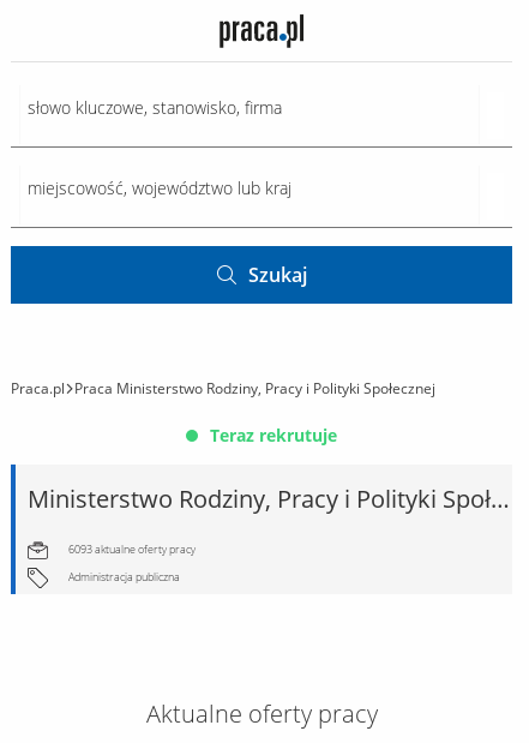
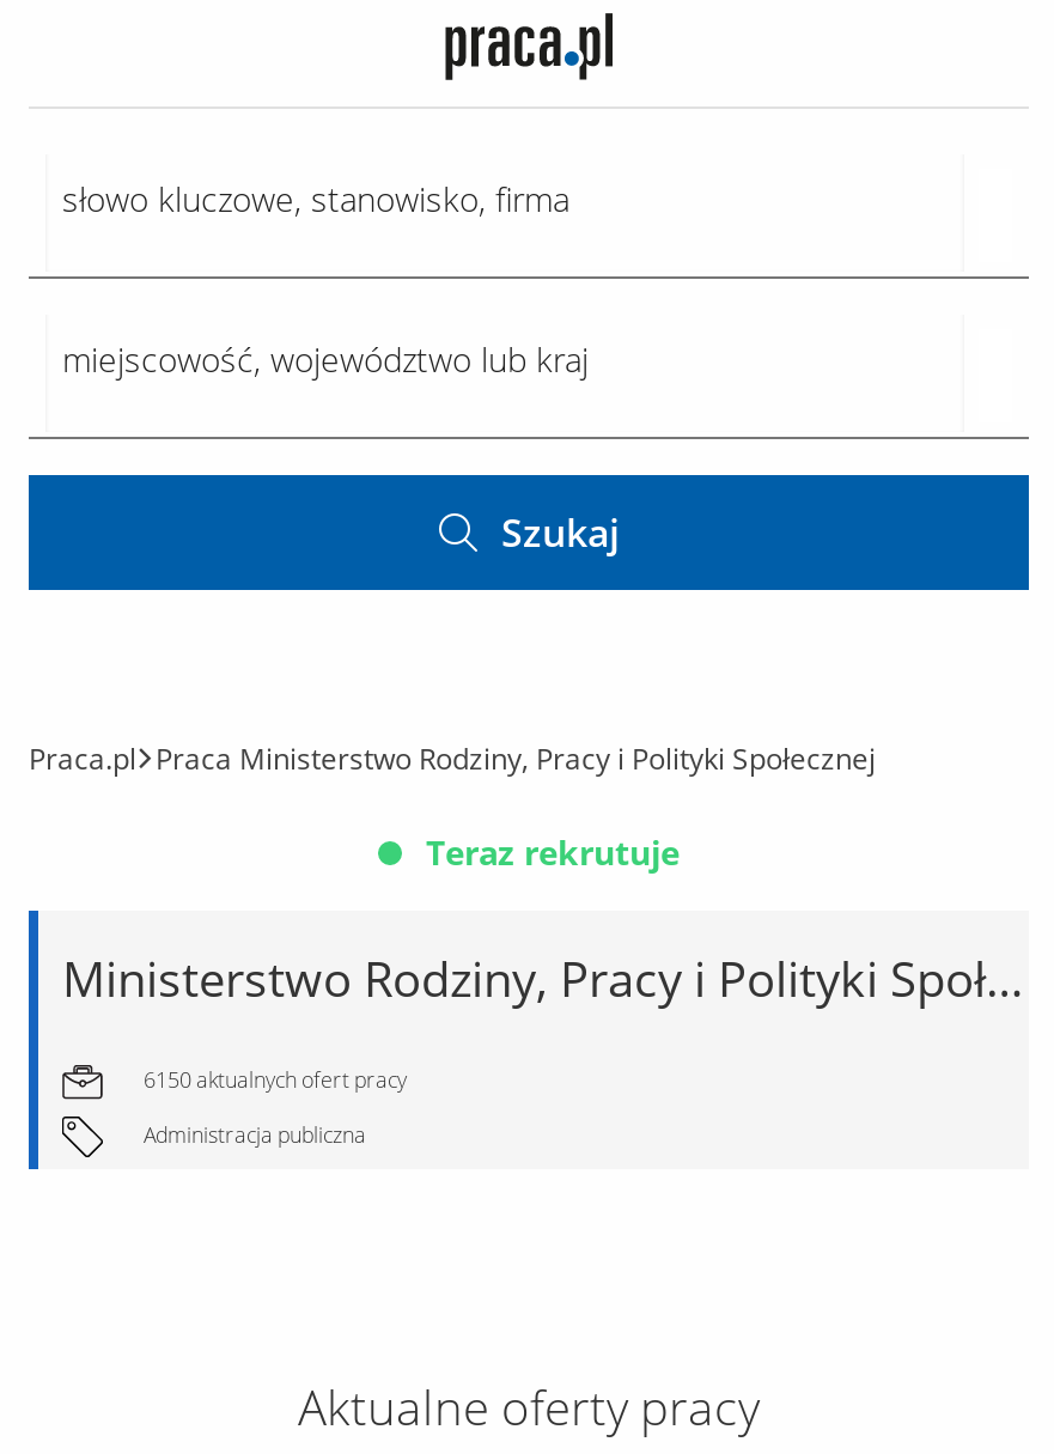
- 6093 aktualne oferty pracy
+ 6150 aktualnych ofert pracy
